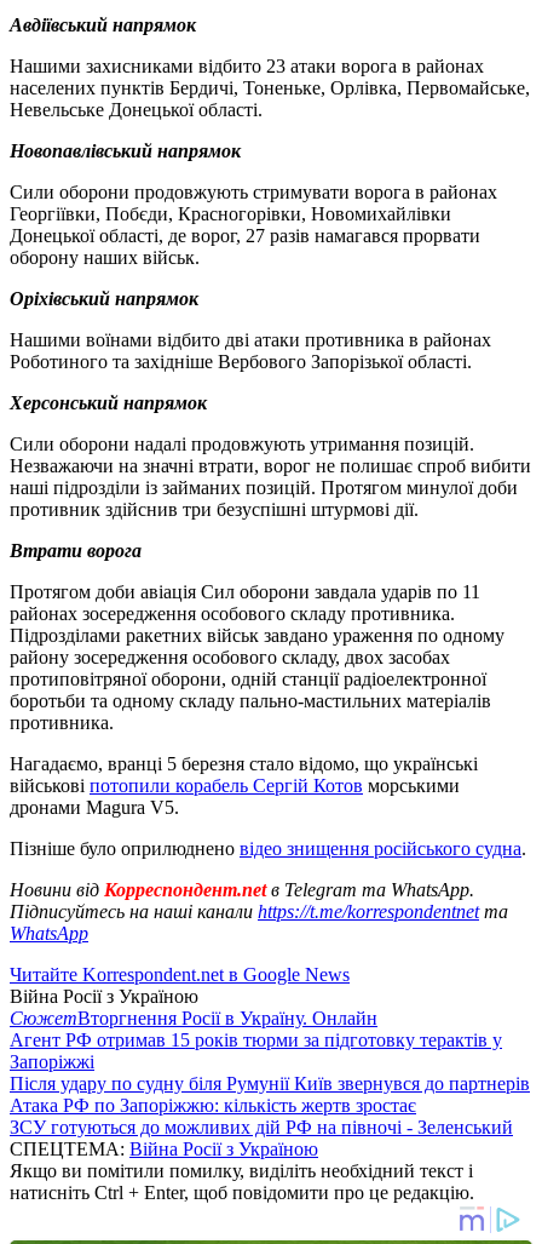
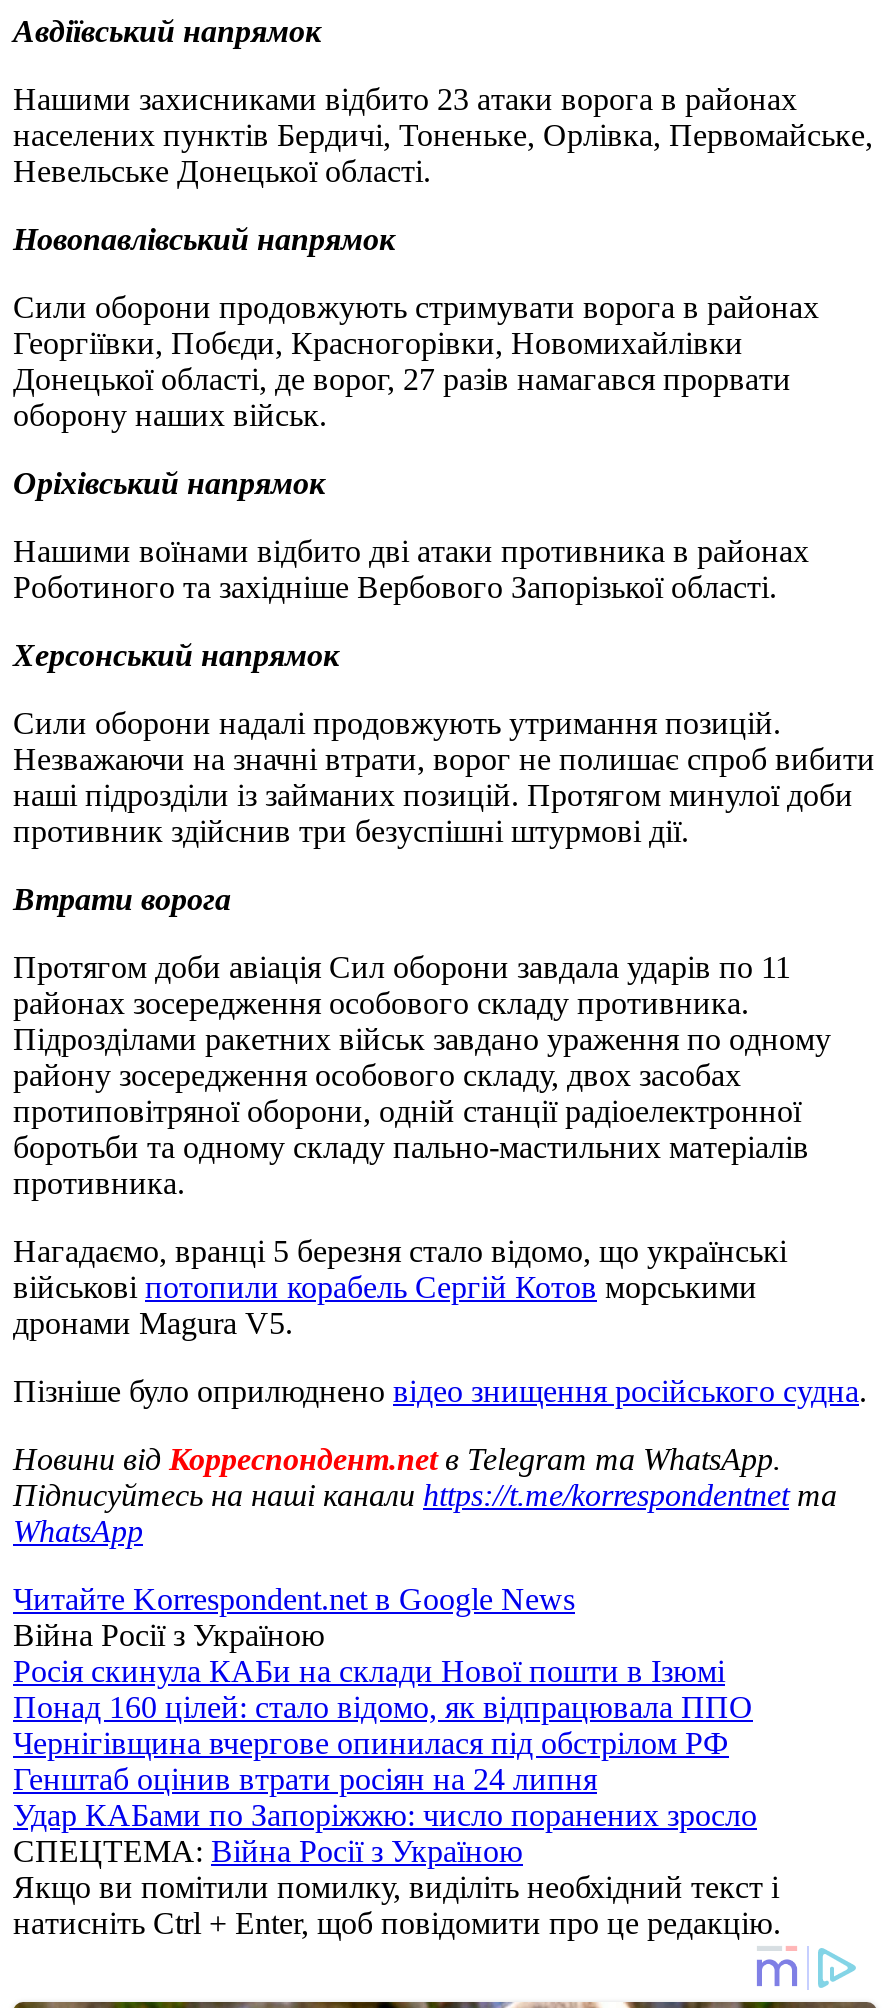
- СюжетВторгнення Росії в Україну. Онлайн
- Агент РФ отримав 15 років тюрми за підготовку терактів у
- Запоріжжі
- Після удару по судну біля Румунії Київ звернувся до партнерів
- Атака РФ по Запоріжжю: кількість жертв зростає
- ЗСУ готуються до можливих дій РФ на півночі - Зеленський
+ Росія скинула КАБи на склади Нової пошти в Ізюмі
+ Понад 160 цілей: стало відомо, як відпрацювала ППО
+ Чернігівщина вчергове опинилася під обстрілом РФ
+ Генштаб оцінив втрати росіян на 24 липня
+ Удар КАБами по Запоріжжю: число поранених зросло
